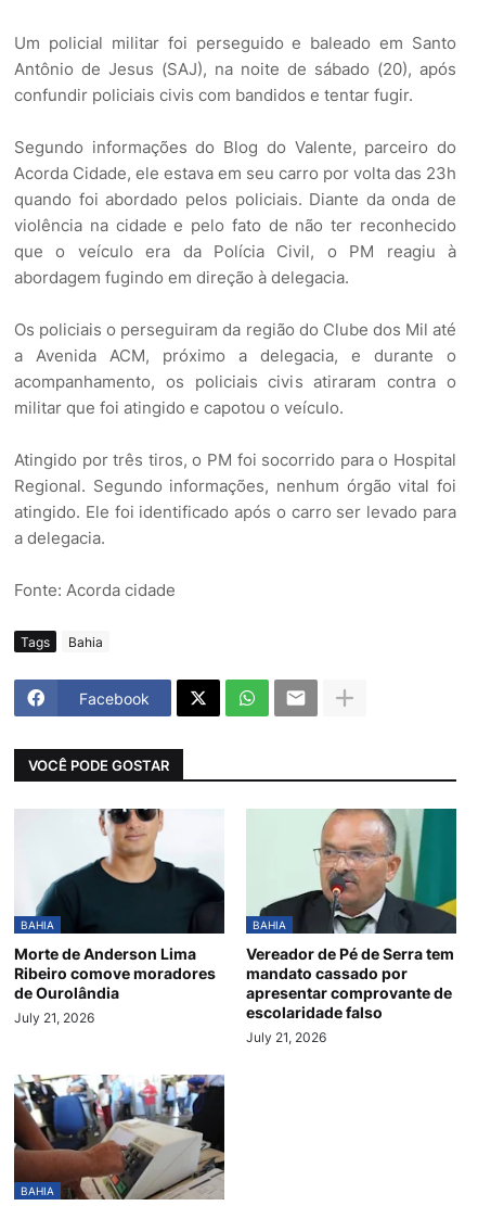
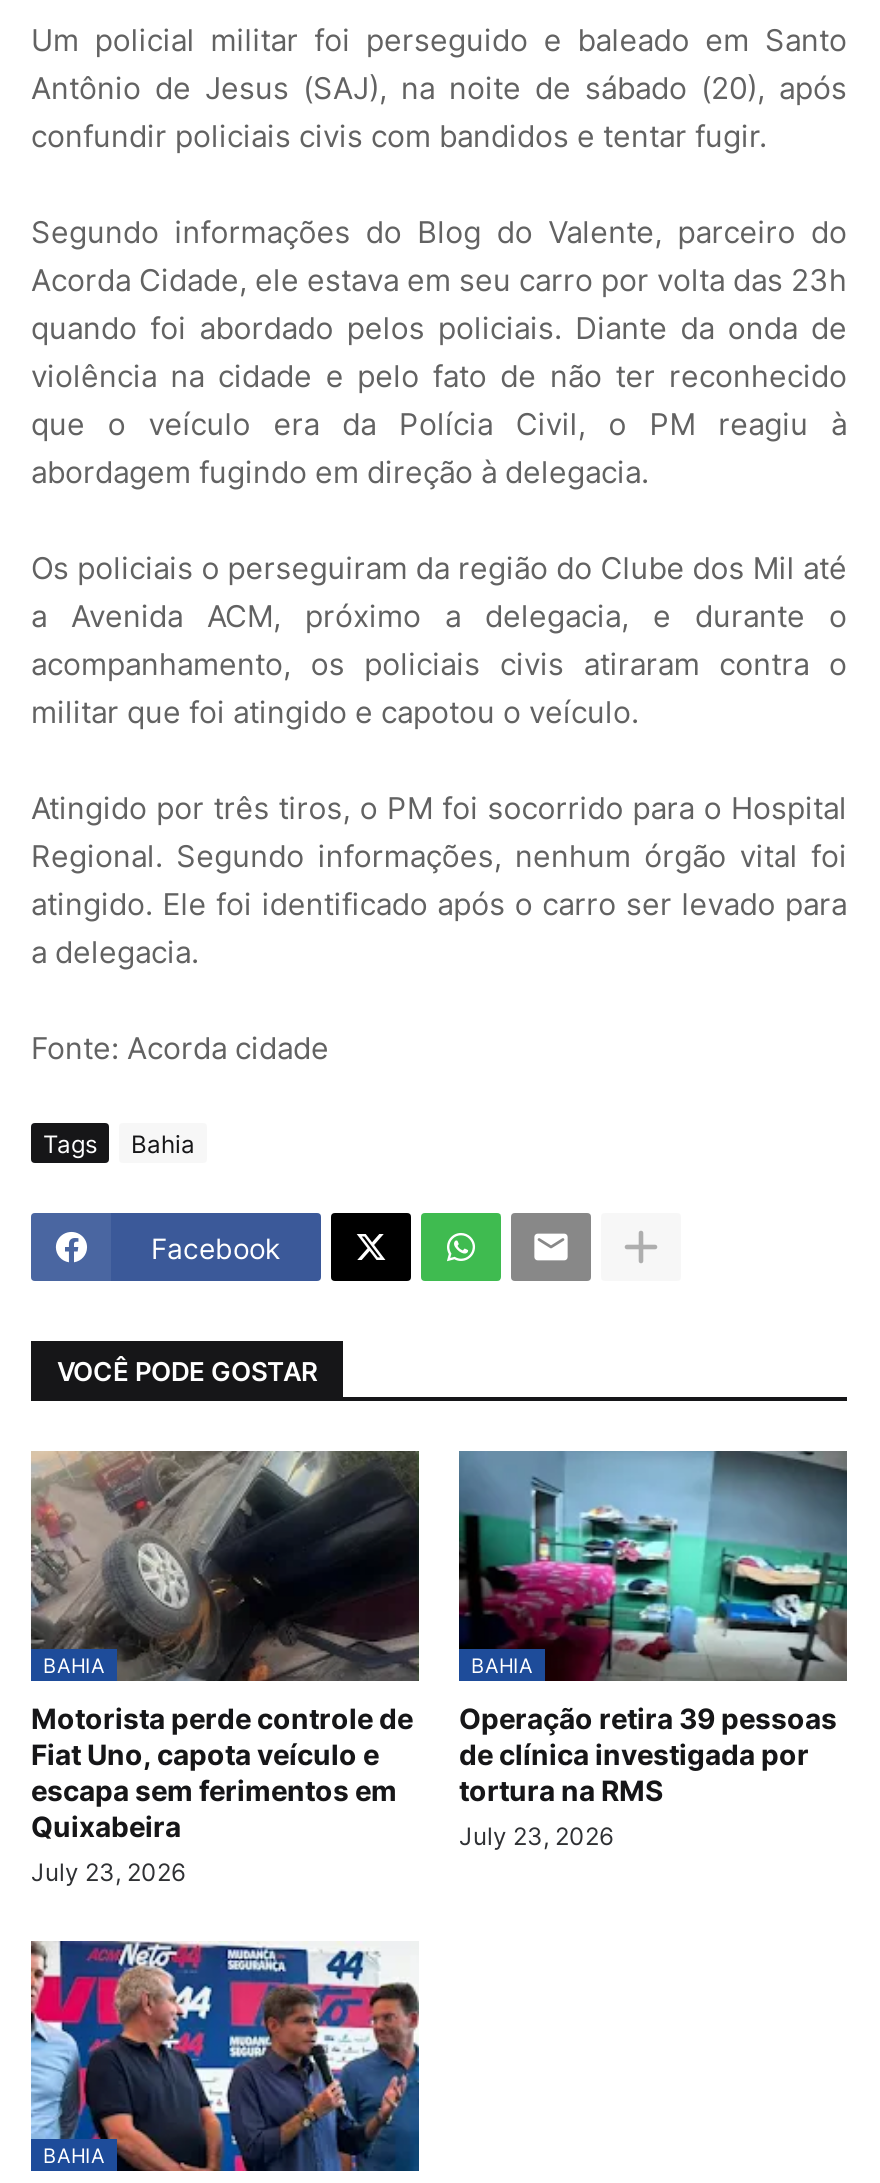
- [image]
- Morte de Anderson Lima
- Ribeiro comove moradores
- de Ourolândia
- July 21, 2026
+ [image]
+ Motorista perde controle de
+ Fiat Uno, capota veículo e
+ escapa sem ferimentos em
+ Quixabeira
+ July 23, 2026

- [image]
- Vereador de Pé de Serra tem
- mandato cassado por
- apresentar comprovante de
- escolaridade falso
- July 21, 2026
+ [image]
+ Operação retira 39 pessoas
+ de clínica investigada por
+ tortura na RMS
+ July 23, 2026

- [image]
+ [image]
